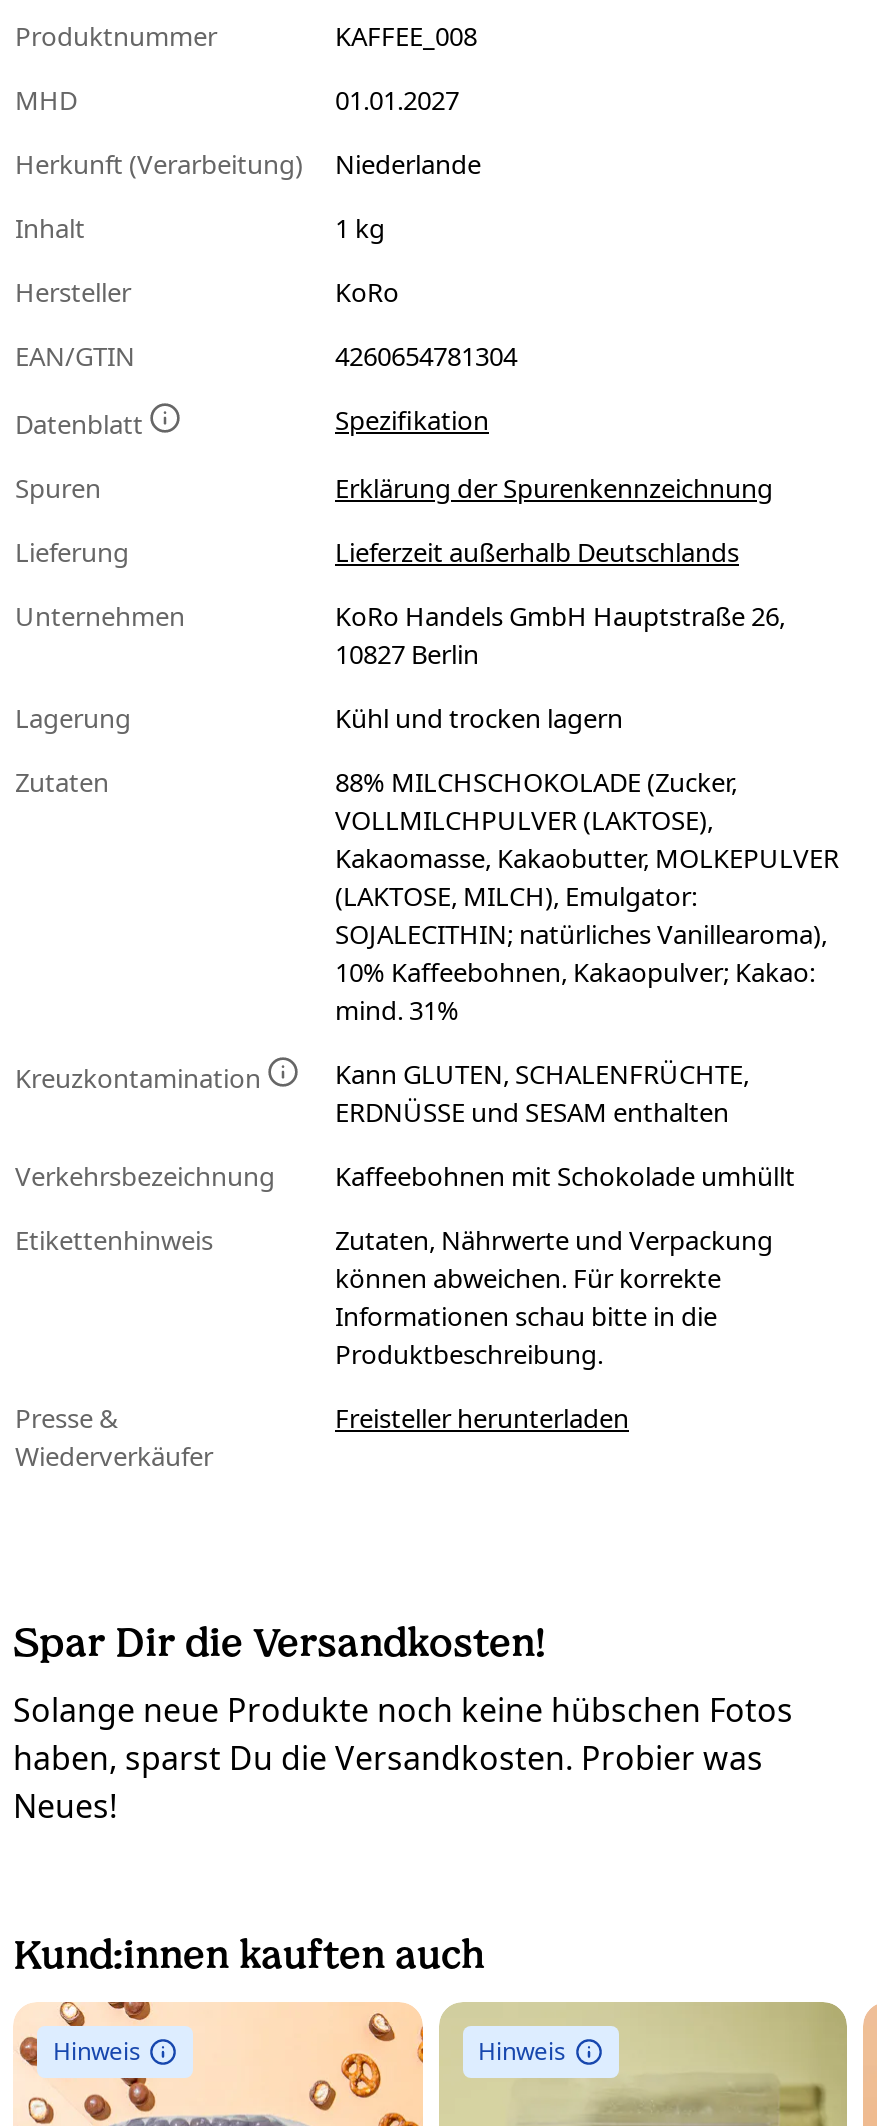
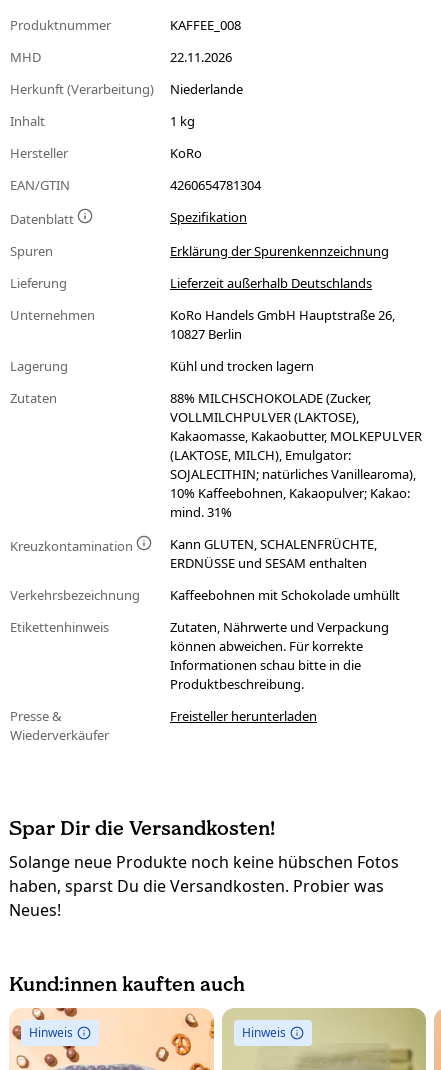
- 01.01.2027
+ 22.11.2026
